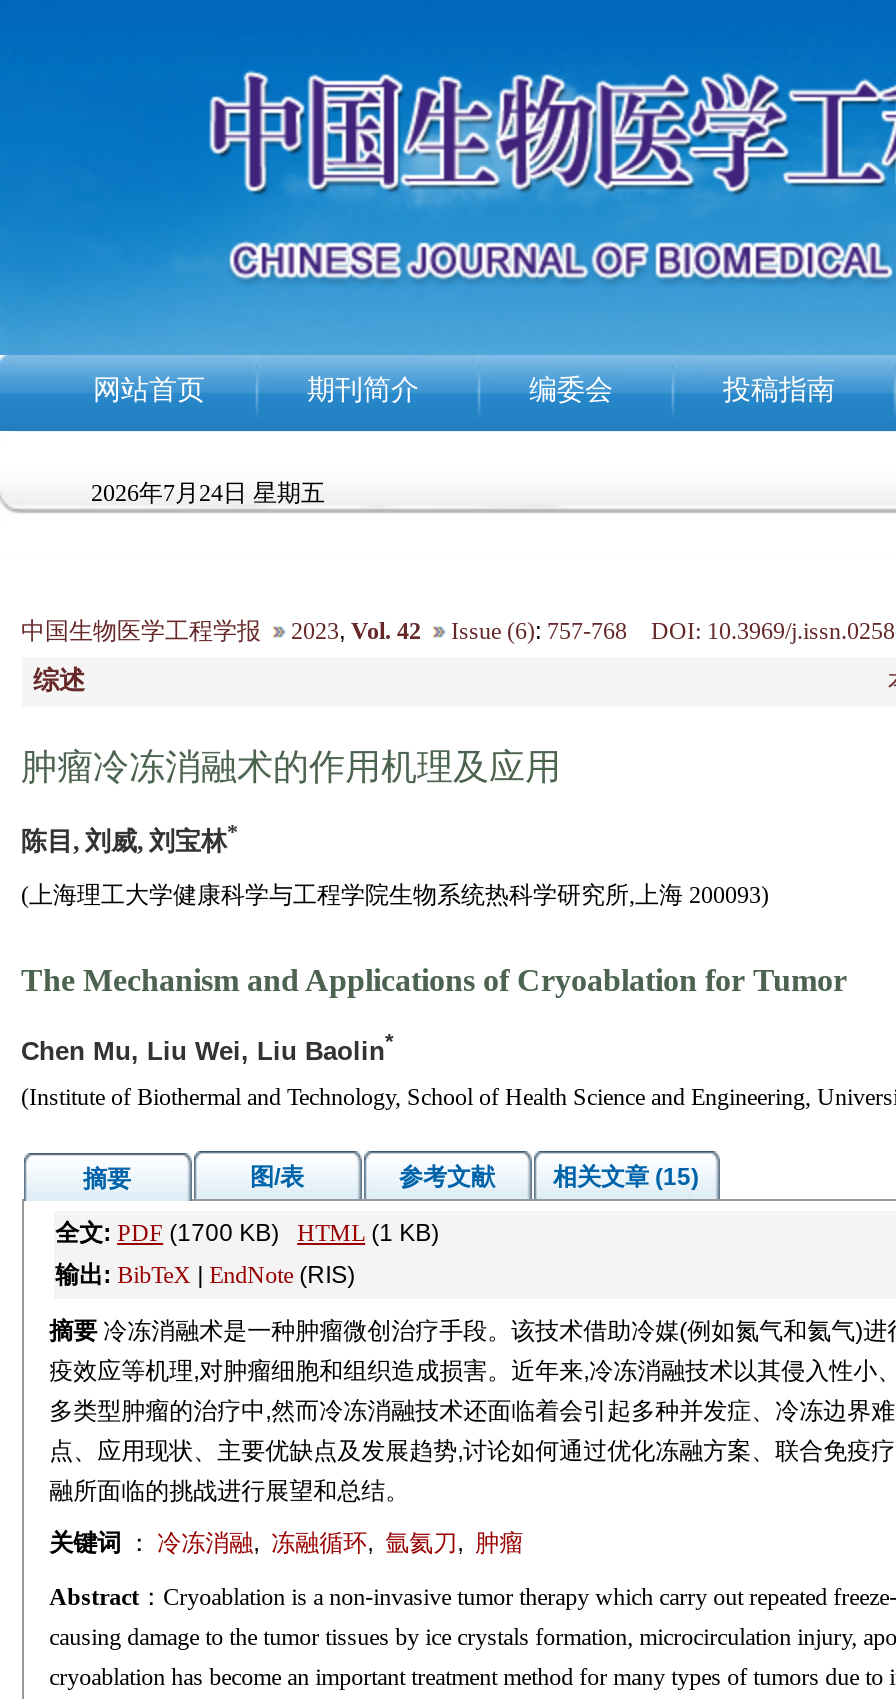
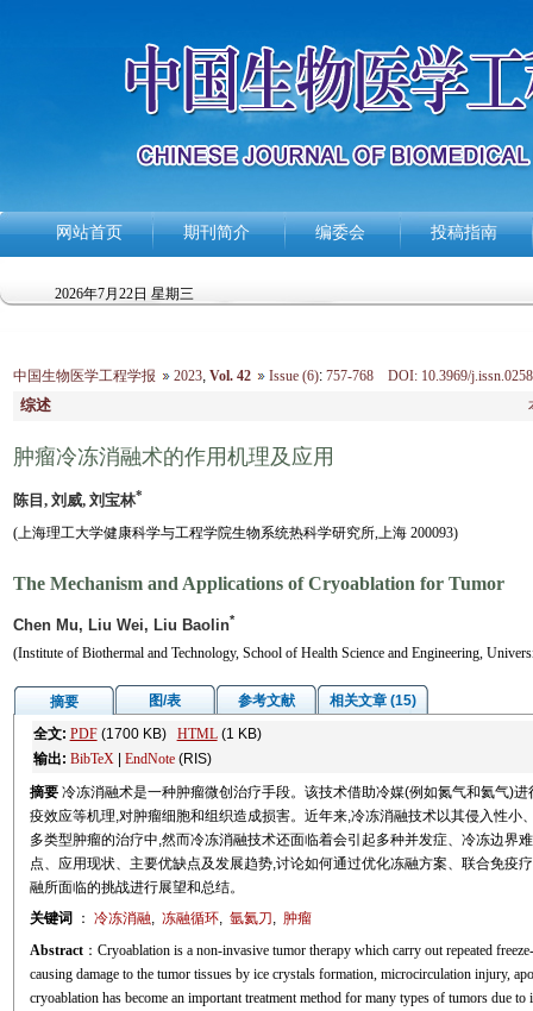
- 2026年7月24日 星期五
+ 2026年7月22日 星期三
